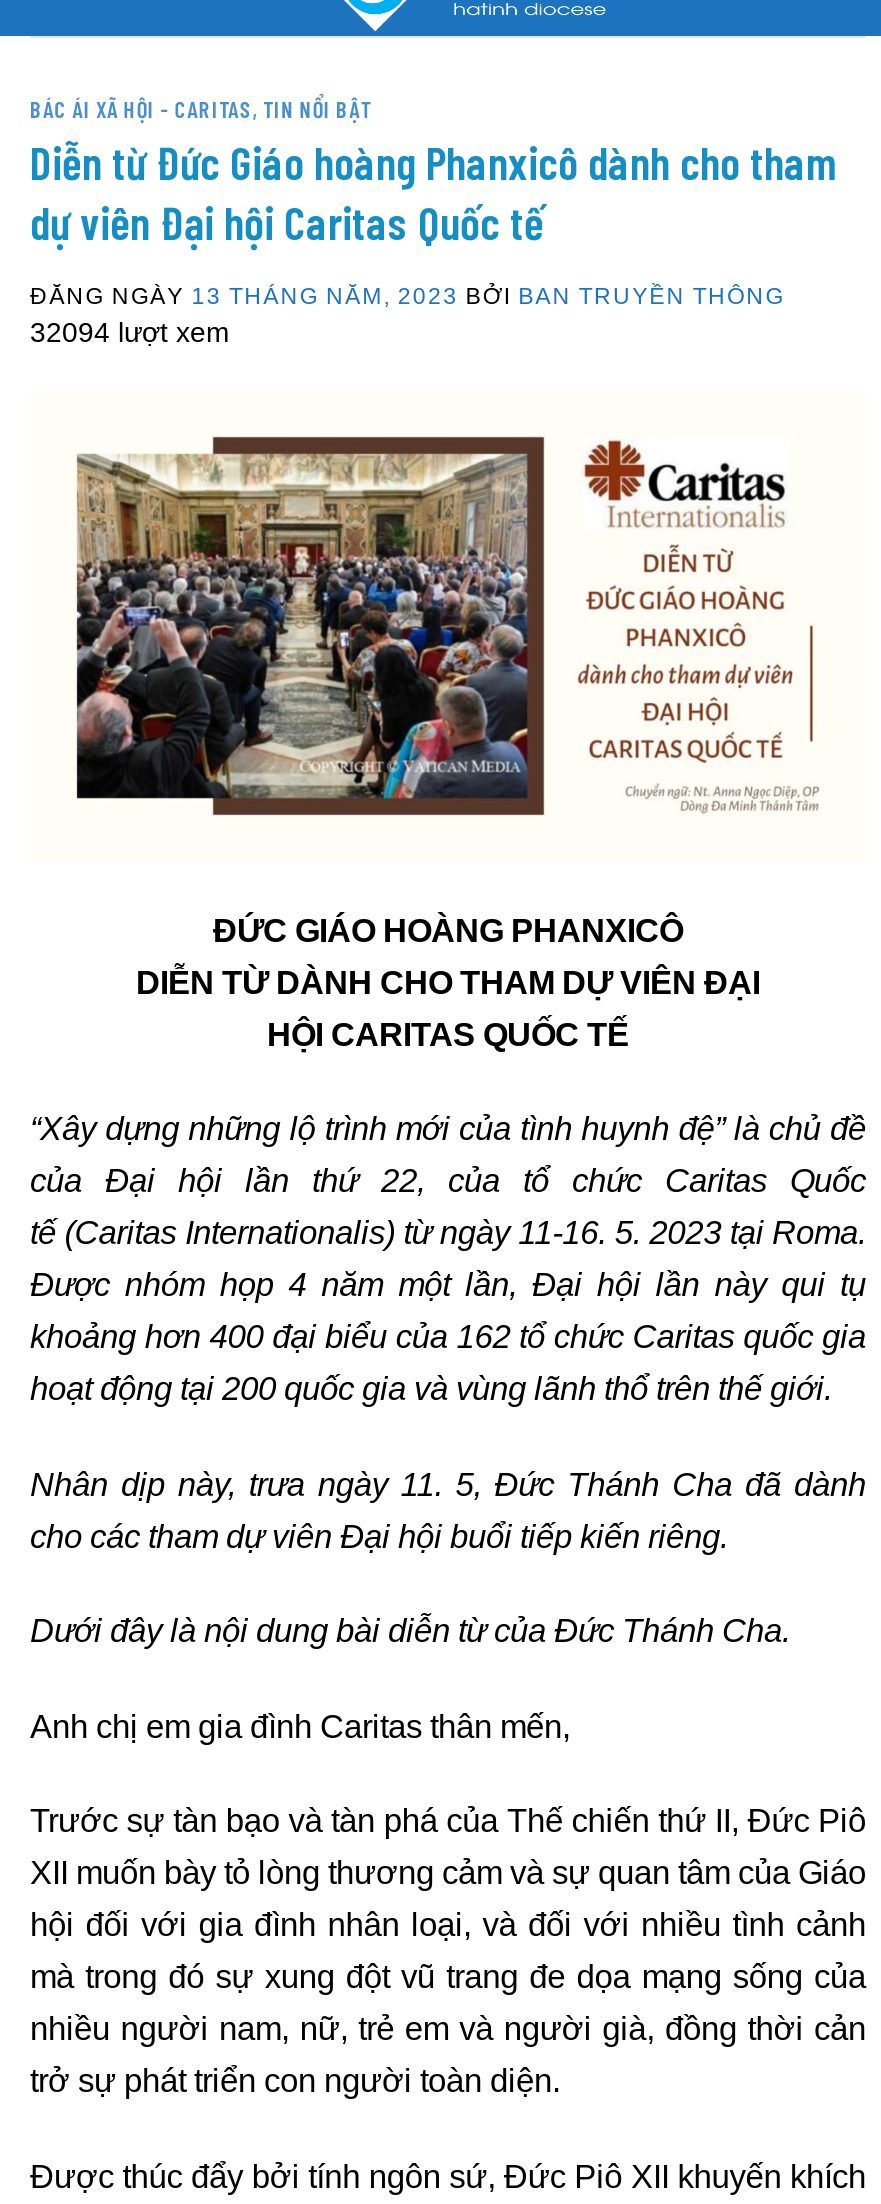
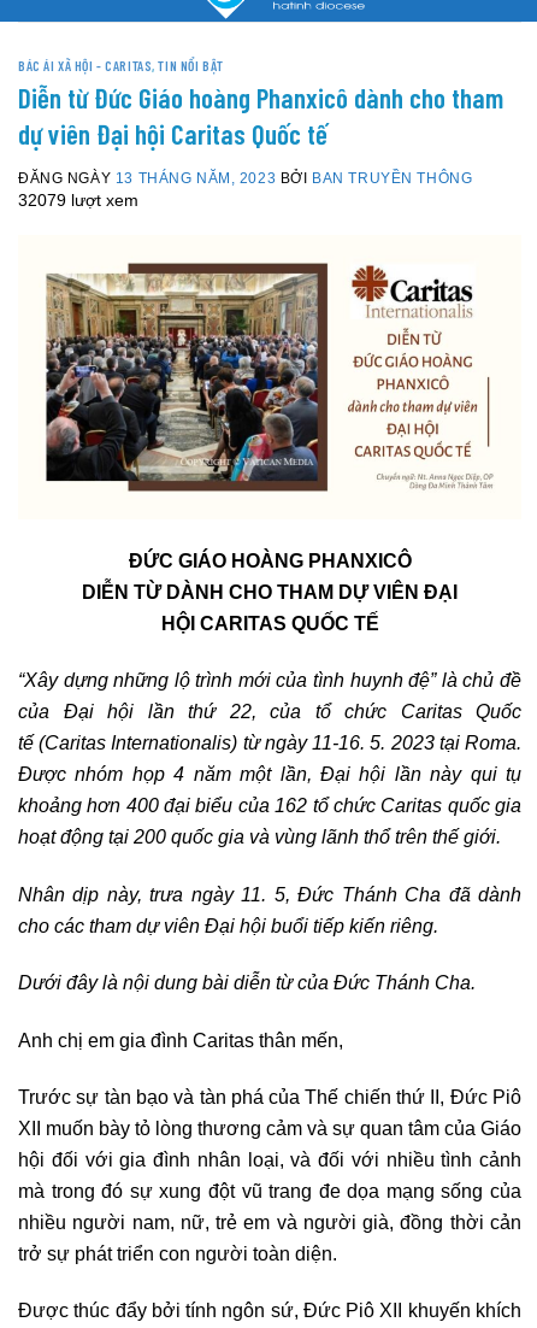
- 32094 lượt xem
+ 32079 lượt xem
